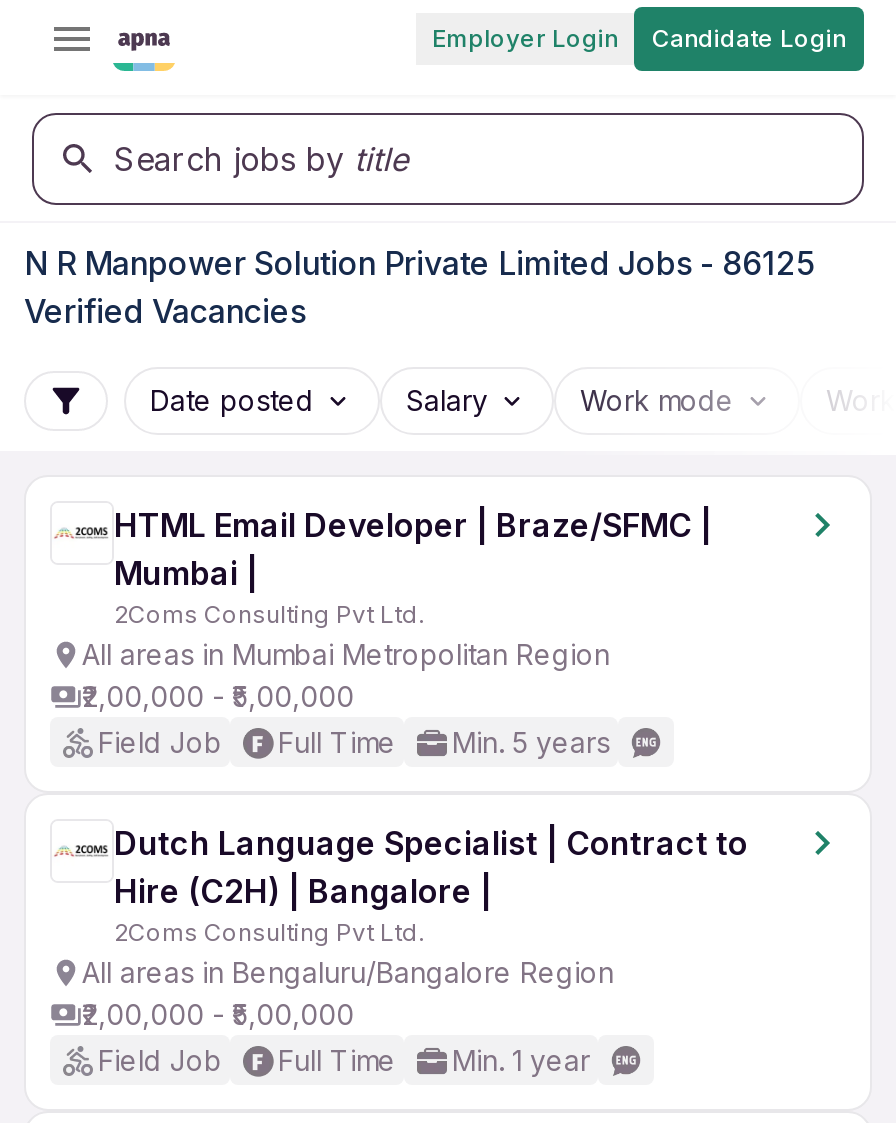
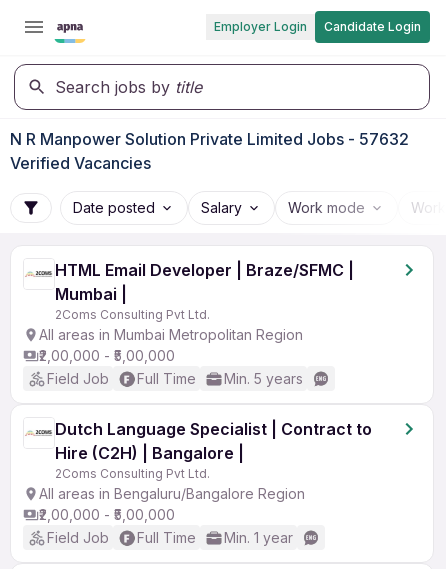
- N R Manpower Solution Private Limited Jobs - 86125
+ N R Manpower Solution Private Limited Jobs - 57632
